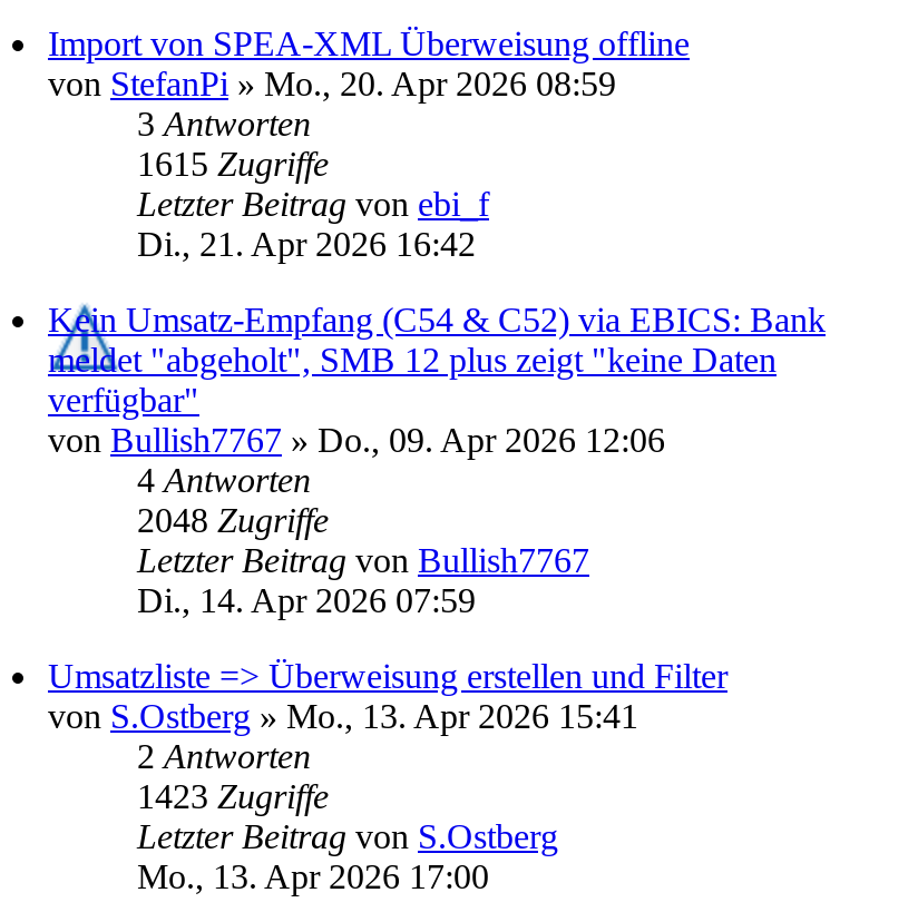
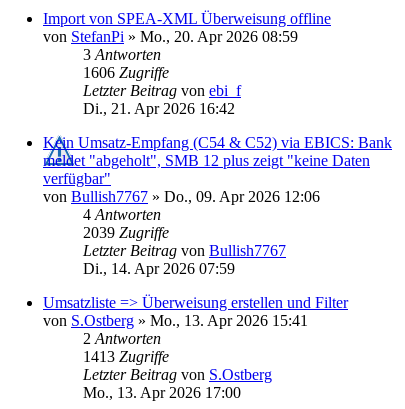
- 1615 Zugriffe
+ 1606 Zugriffe

- 2048 Zugriffe
+ 2039 Zugriffe

- 1423 Zugriffe
+ 1413 Zugriffe
